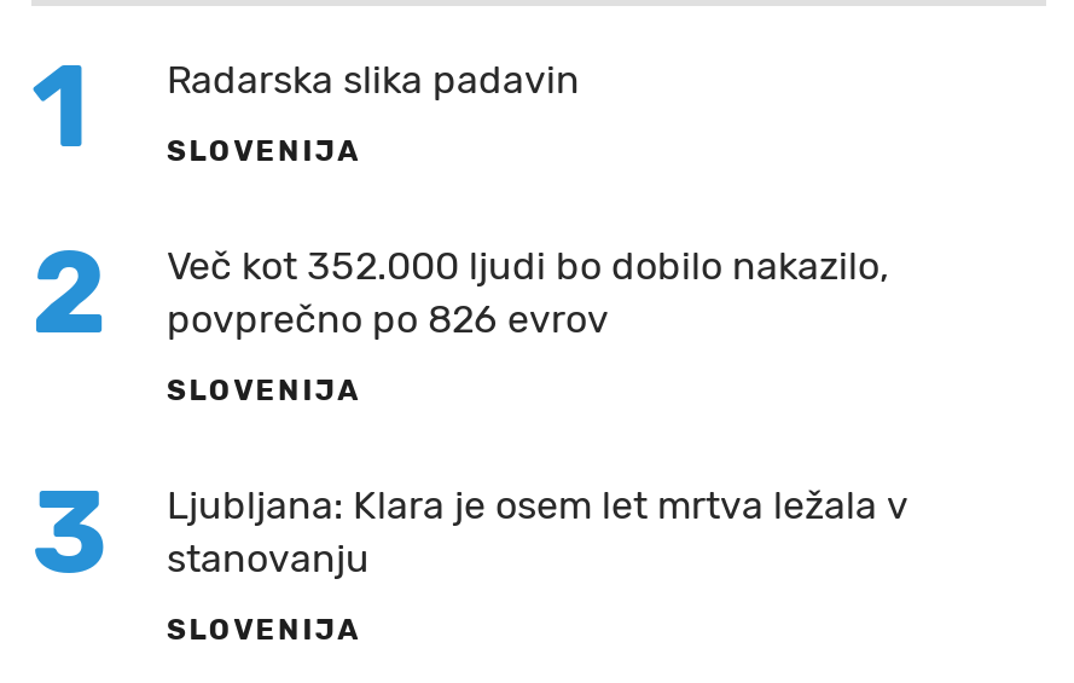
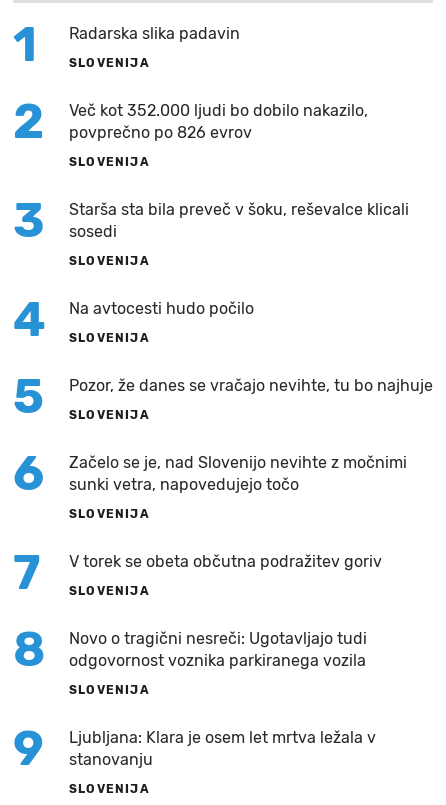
+ Starša sta bila preveč v šoku, reševalce klicali
+ sosedi
+ SLOVENIJA
+ 4
+ Na avtocesti hudo počilo
+ SLOVENIJA
+ 5
+ Pozor, že danes se vračajo nevihte, tu bo najhuje
+ SLOVENIJA
+ 6
+ Začelo se je, nad Slovenijo nevihte z močnimi
+ sunki vetra, napovedujejo točo
+ SLOVENIJA
+ 7
+ V torek se obeta občutna podražitev goriv
+ SLOVENIJA
+ 8
+ Novo o tragični nesreči: Ugotavljajo tudi
+ odgovornost voznika parkiranega vozila
+ SLOVENIJA
+ 9
